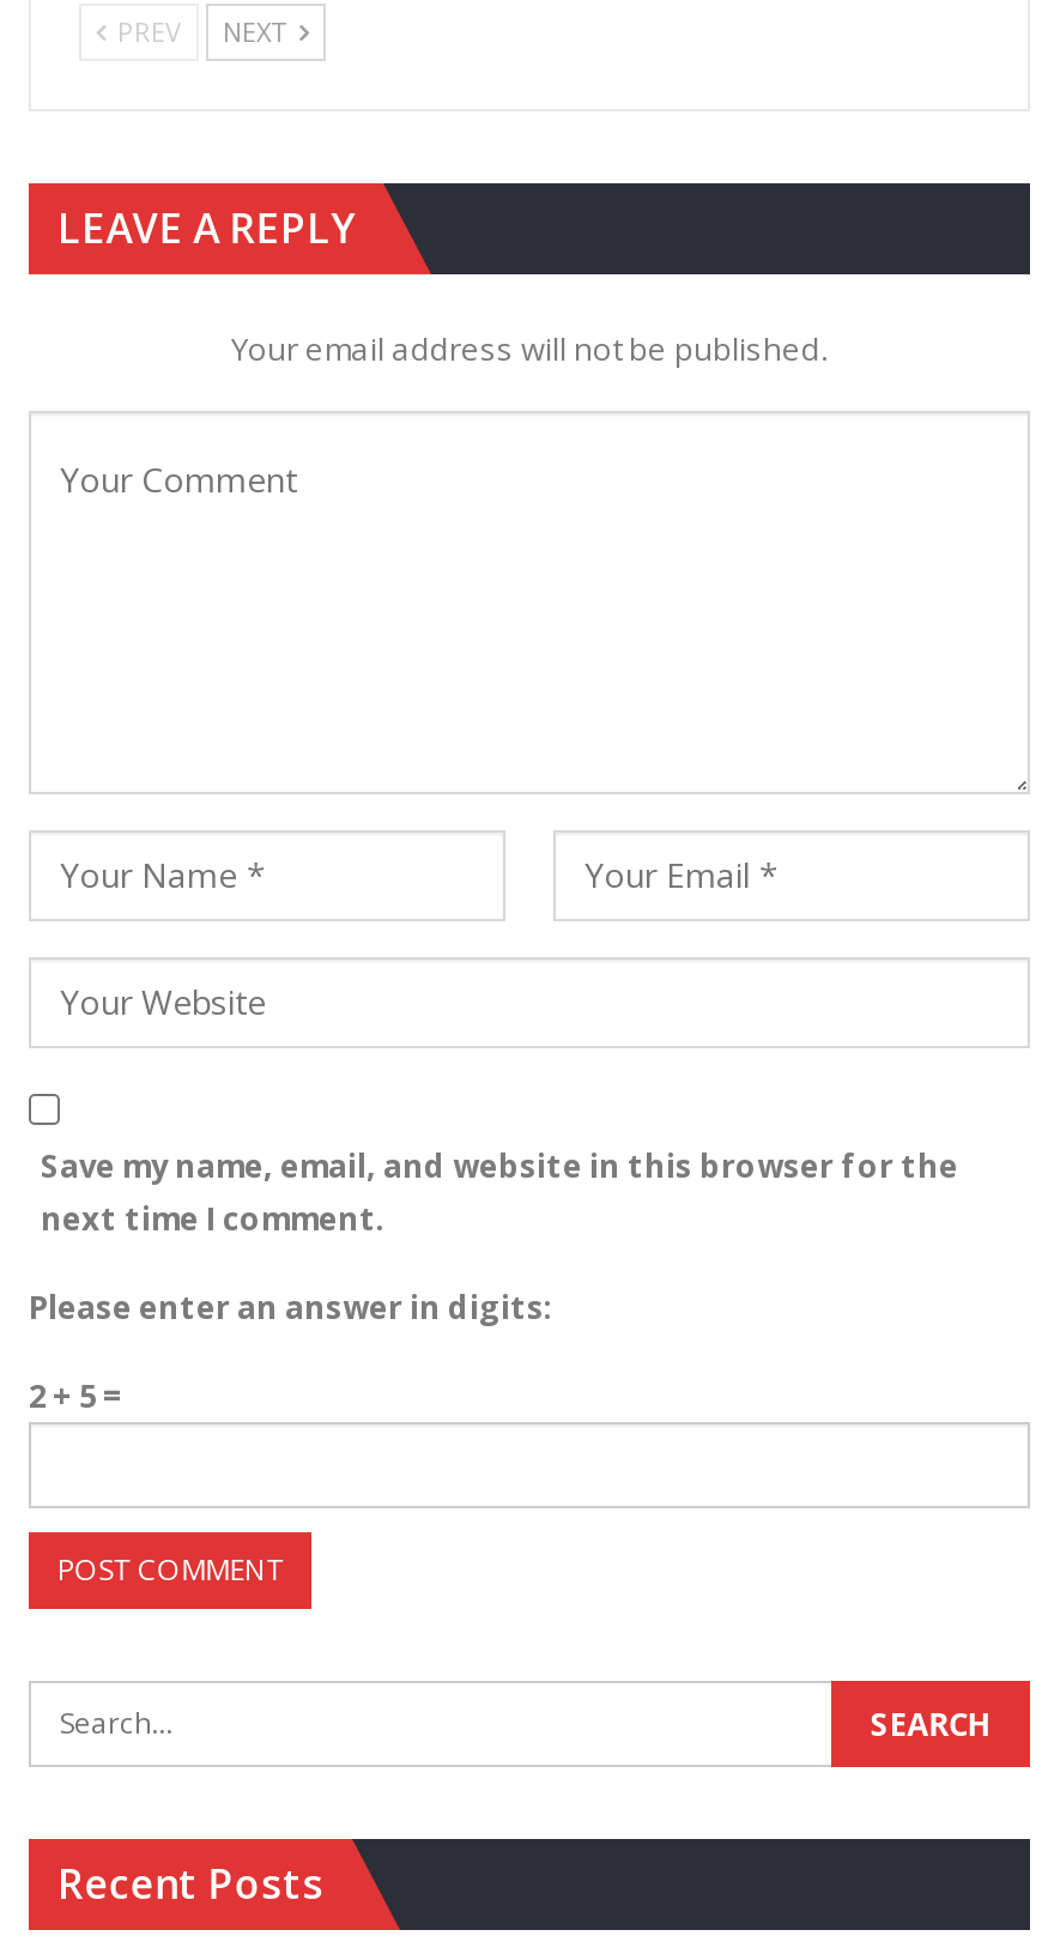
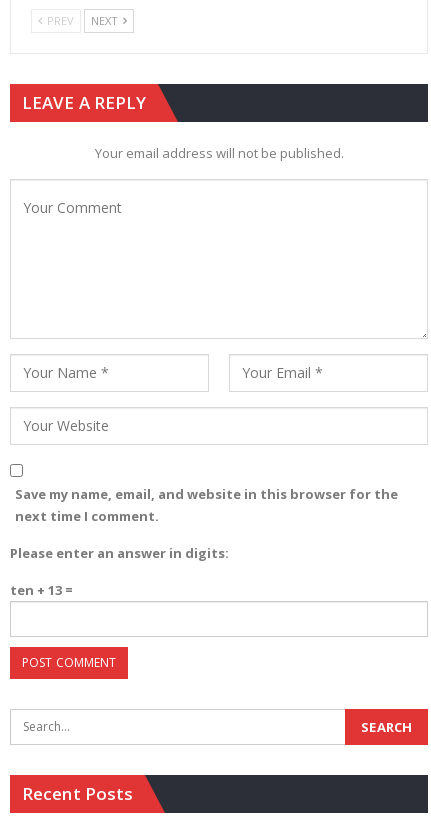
- 2 + 5 =
+ ten + 13 =
